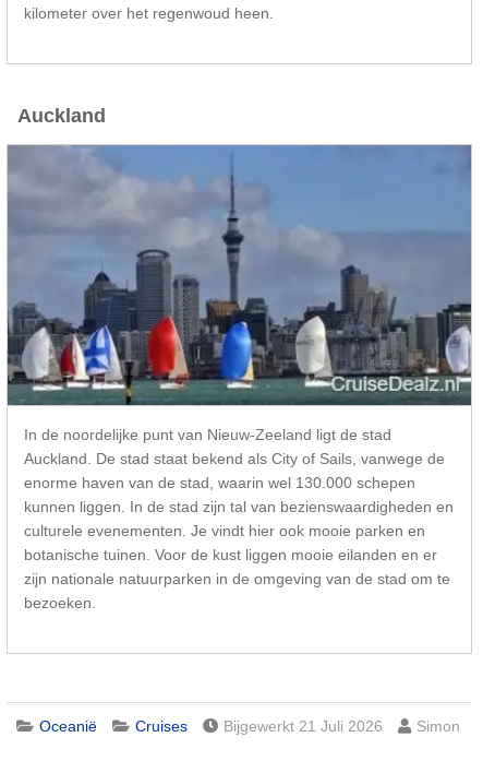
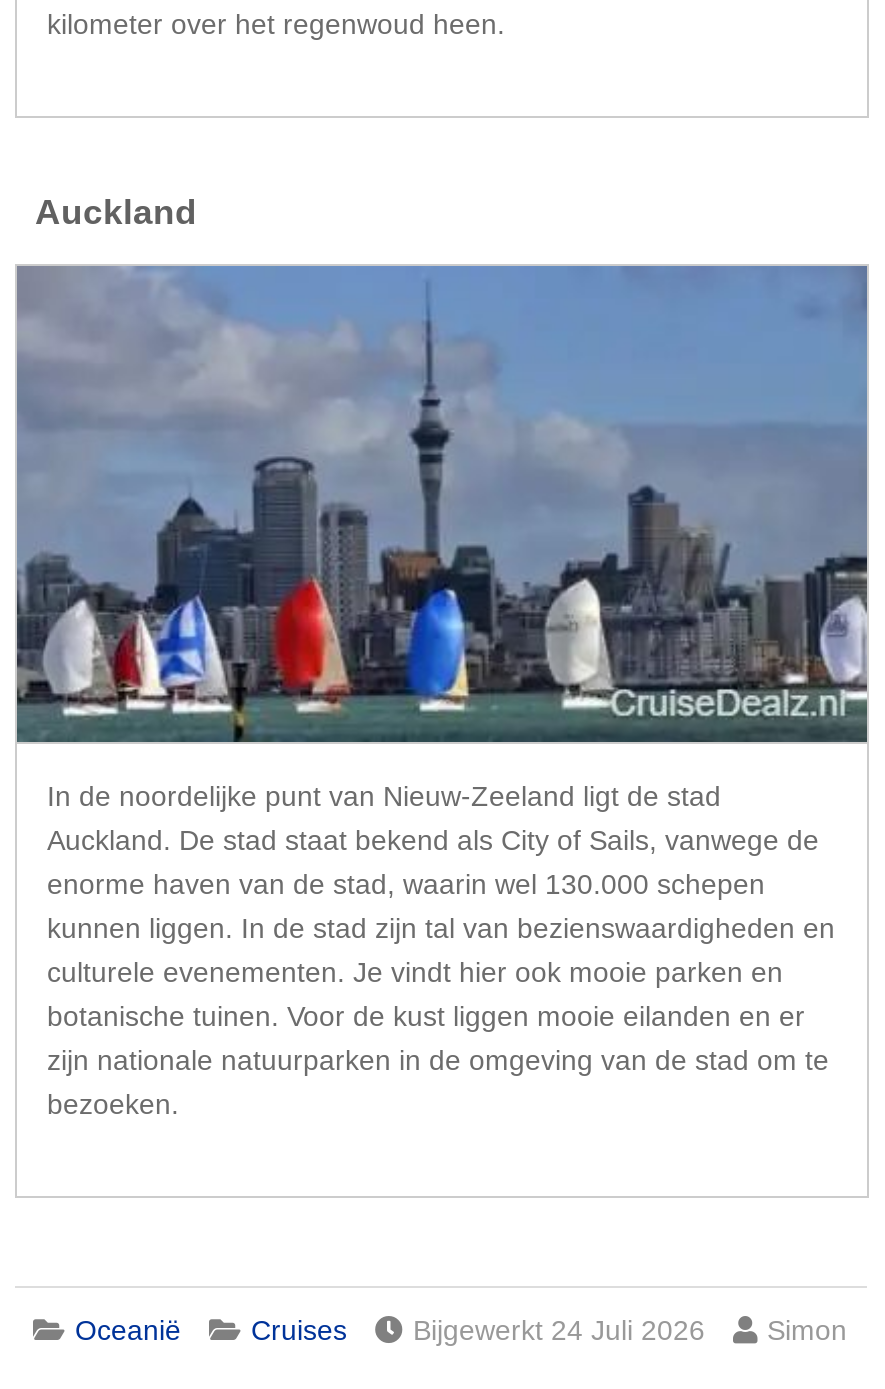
- Bijgewerkt 21 Juli 2026
+ Bijgewerkt 24 Juli 2026
